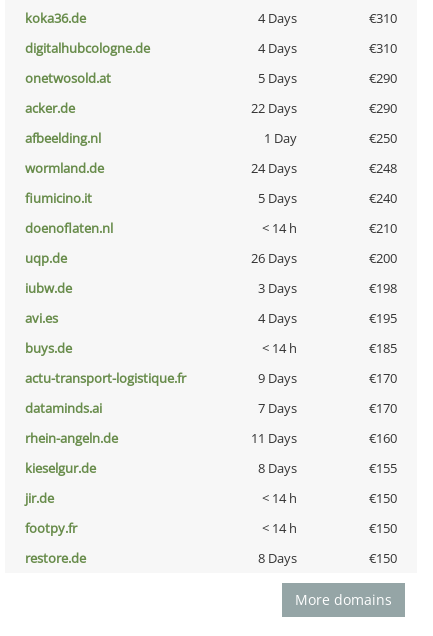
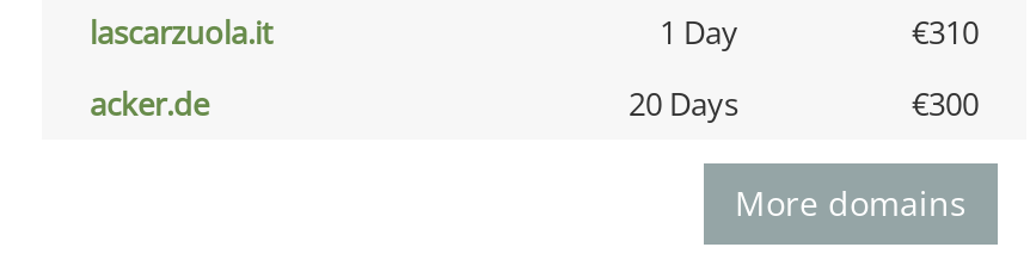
- koka36.de
- 4 Days
+ lascarzuola.it
+ 1 Day

- digitalhubcologne.de
- 4 Days
- €310
- onetwosold.at
- 5 Days
- €290

- 22 Days
- €290
- afbeelding.nl
- 1 Day
- €250
- wormland.de
- 24 Days
- €248
- fiumicino.it
- 5 Days
- €240
- doenoflaten.nl
- < 14 h
- €210
- uqp.de
- 26 Days
- €200
- iubw.de
- 3 Days
- €198
- avi.es
- 4 Days
- €195
- buys.de
- < 14 h
- €185
- actu-transport-logistique.fr
- 9 Days
- €170
- dataminds.ai
- 7 Days
- €170
- rhein-angeln.de
- 11 Days
- €160
- kieselgur.de
- 8 Days
- €155
- jir.de
- < 14 h
- €150
- footpy.fr
- < 14 h
- €150
- restore.de
- 8 Days
- €150
+ 20 Days
+ €300
